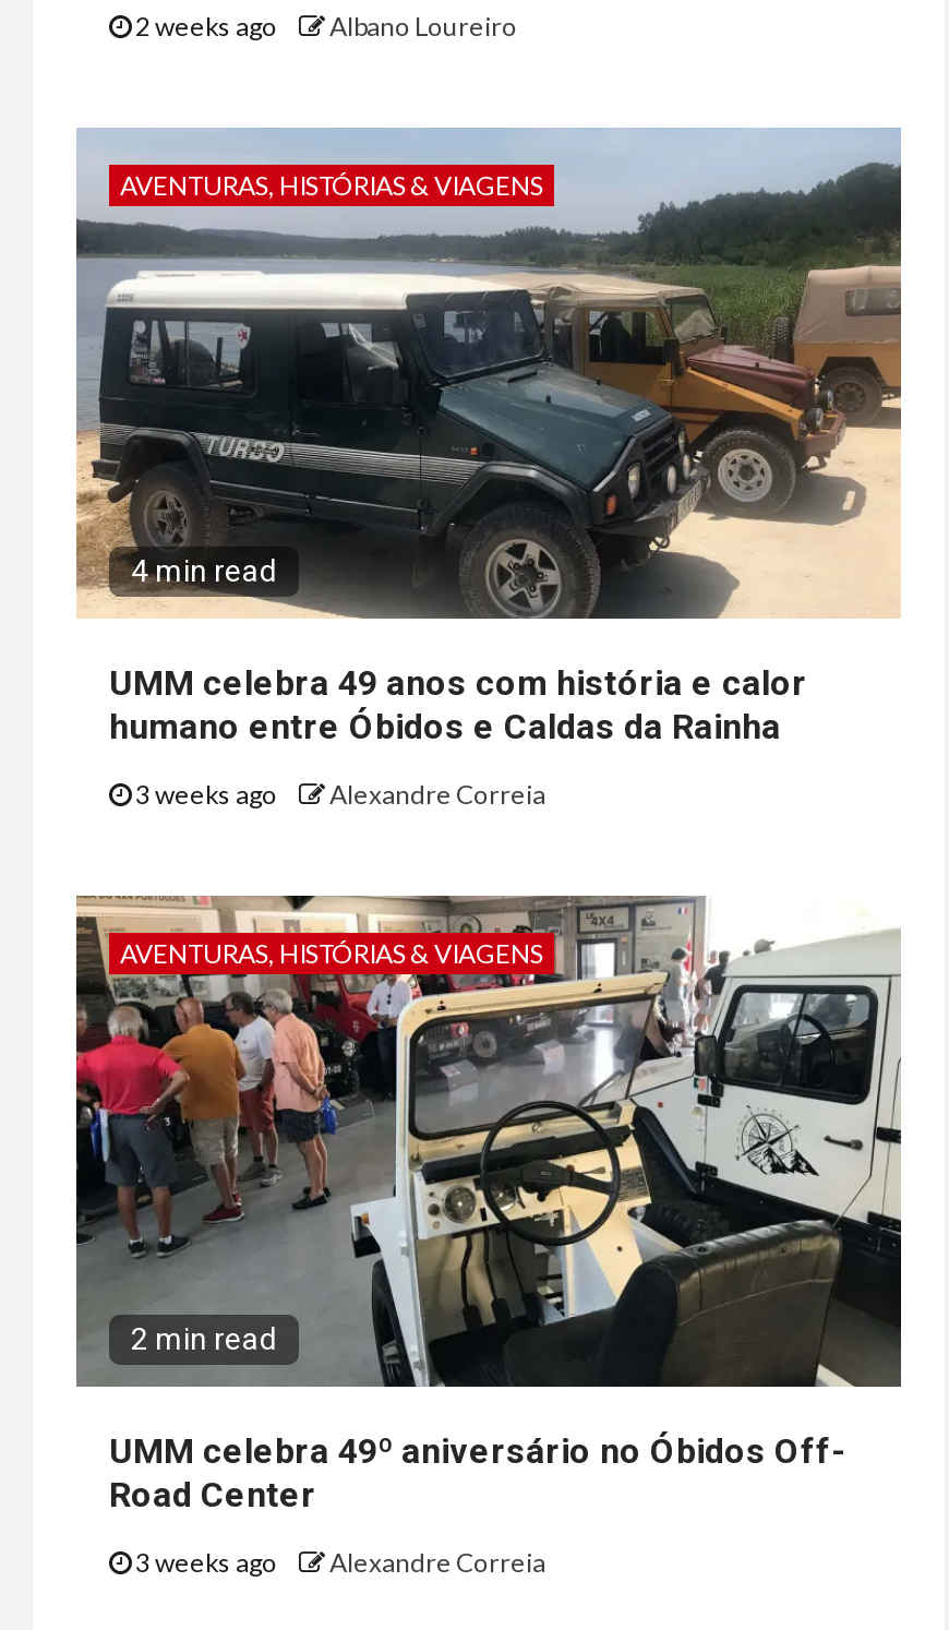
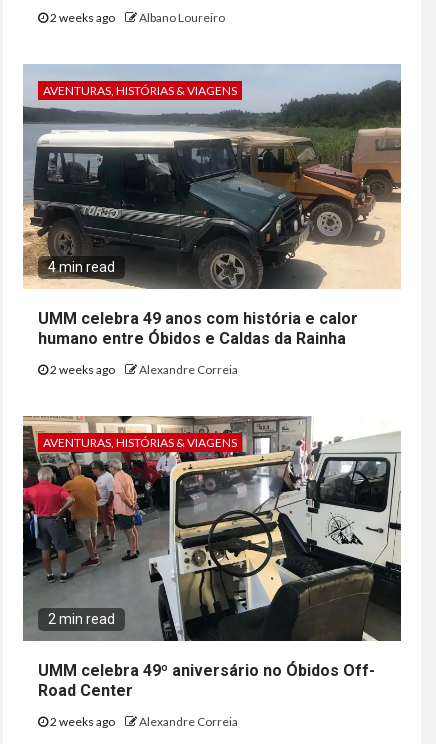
- 3 weeks ago Alexandre Correia
+ 2 weeks ago Alexandre Correia

- 3 weeks ago Alexandre Correia
+ 2 weeks ago Alexandre Correia
